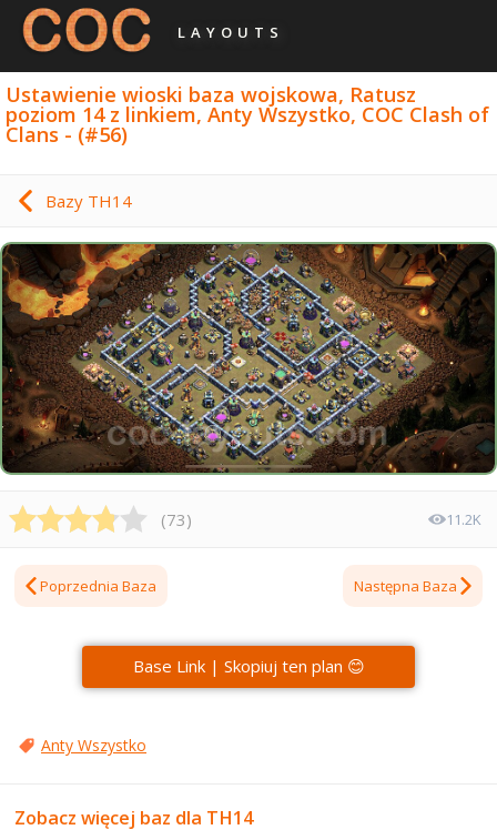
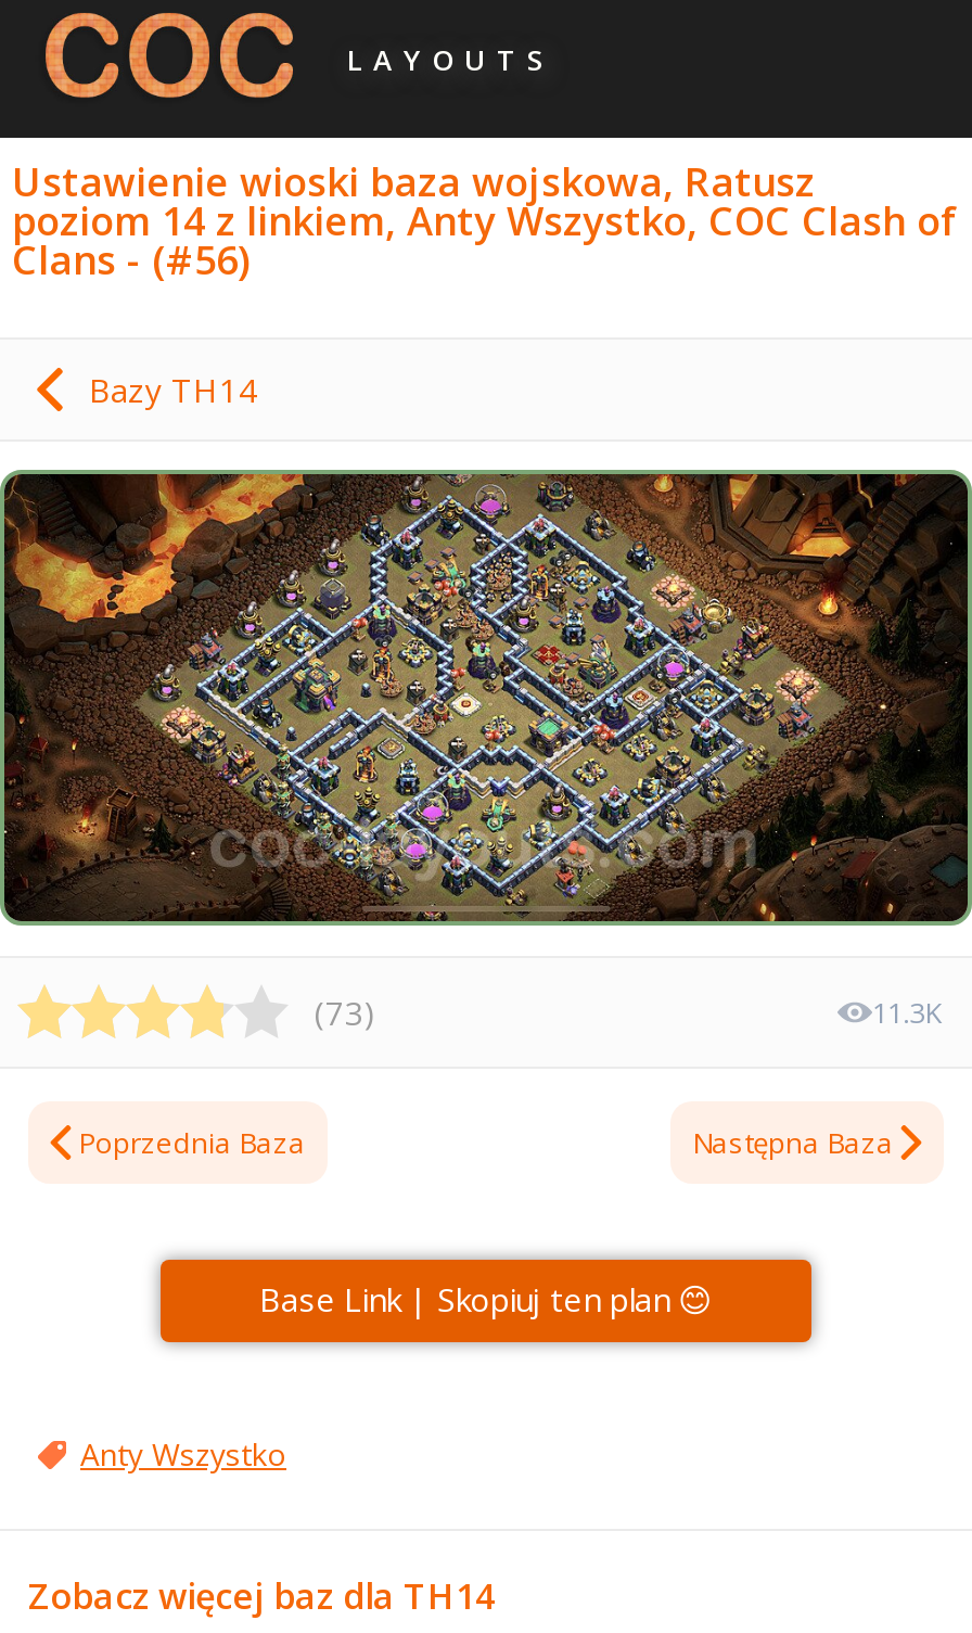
- 11.2K
+ 11.3K
